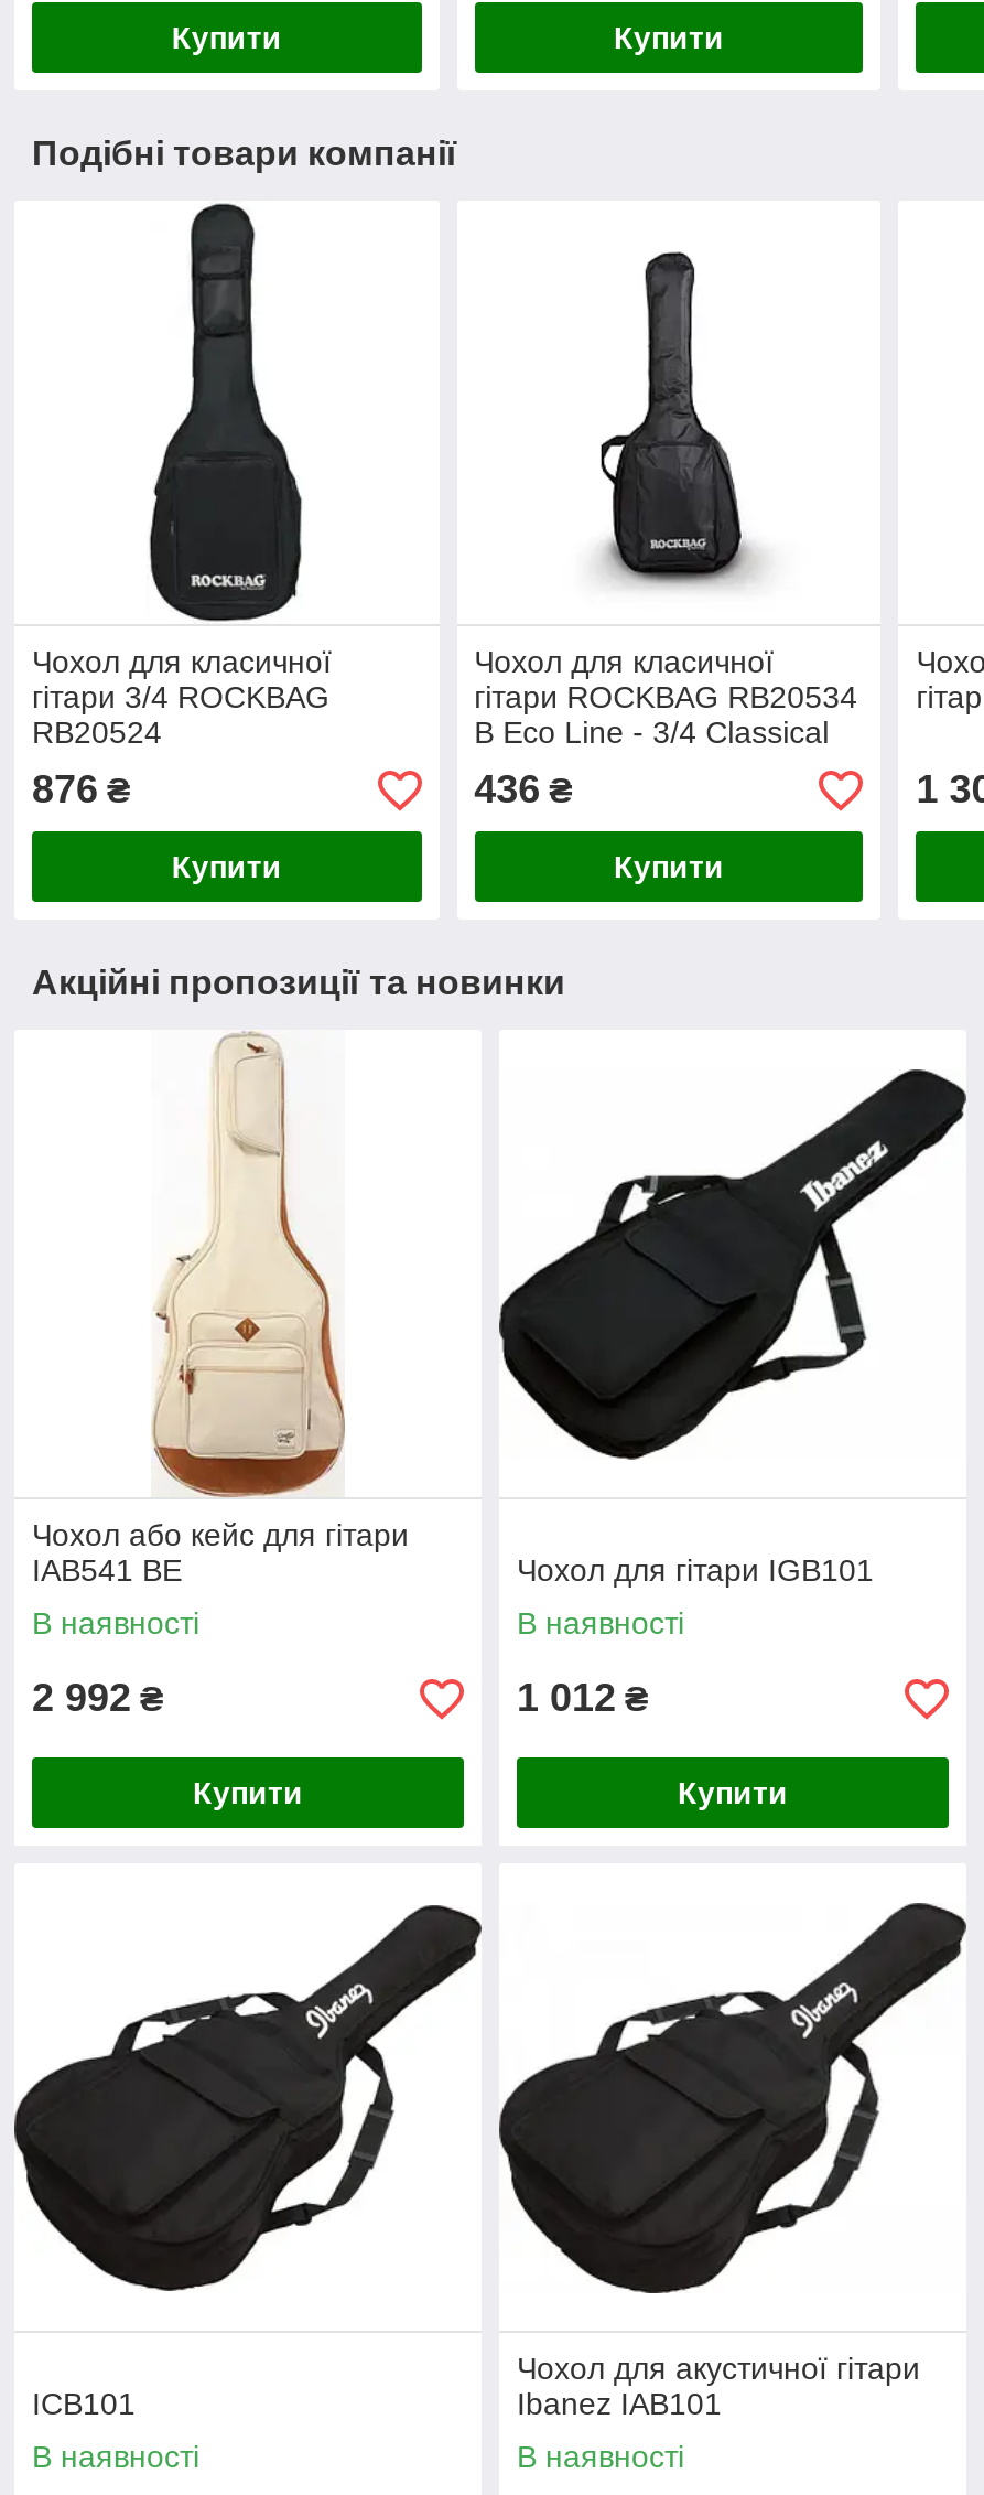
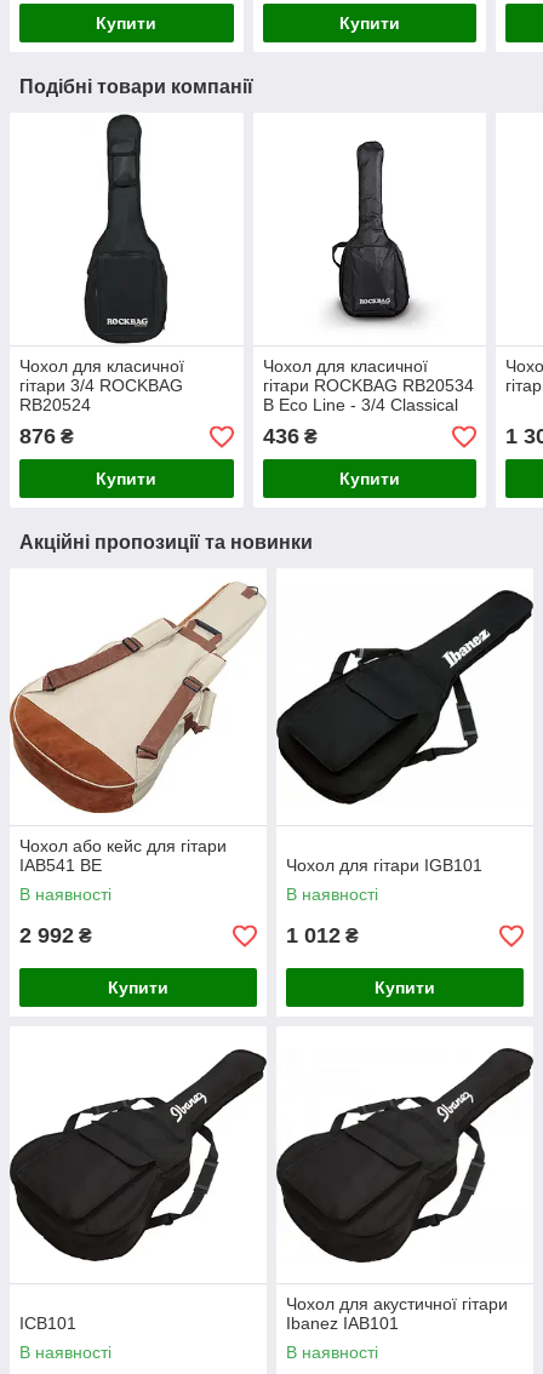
- [image]
+ [image]
